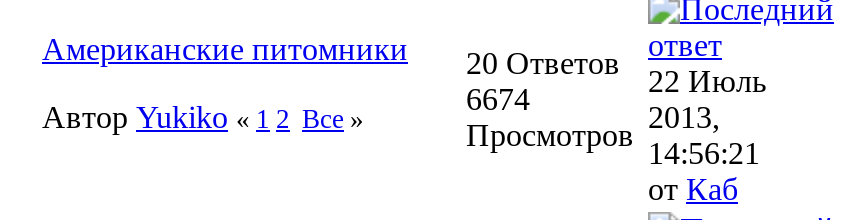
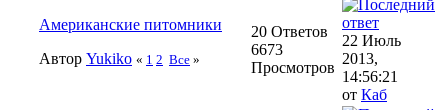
- 6674
+ 6673
